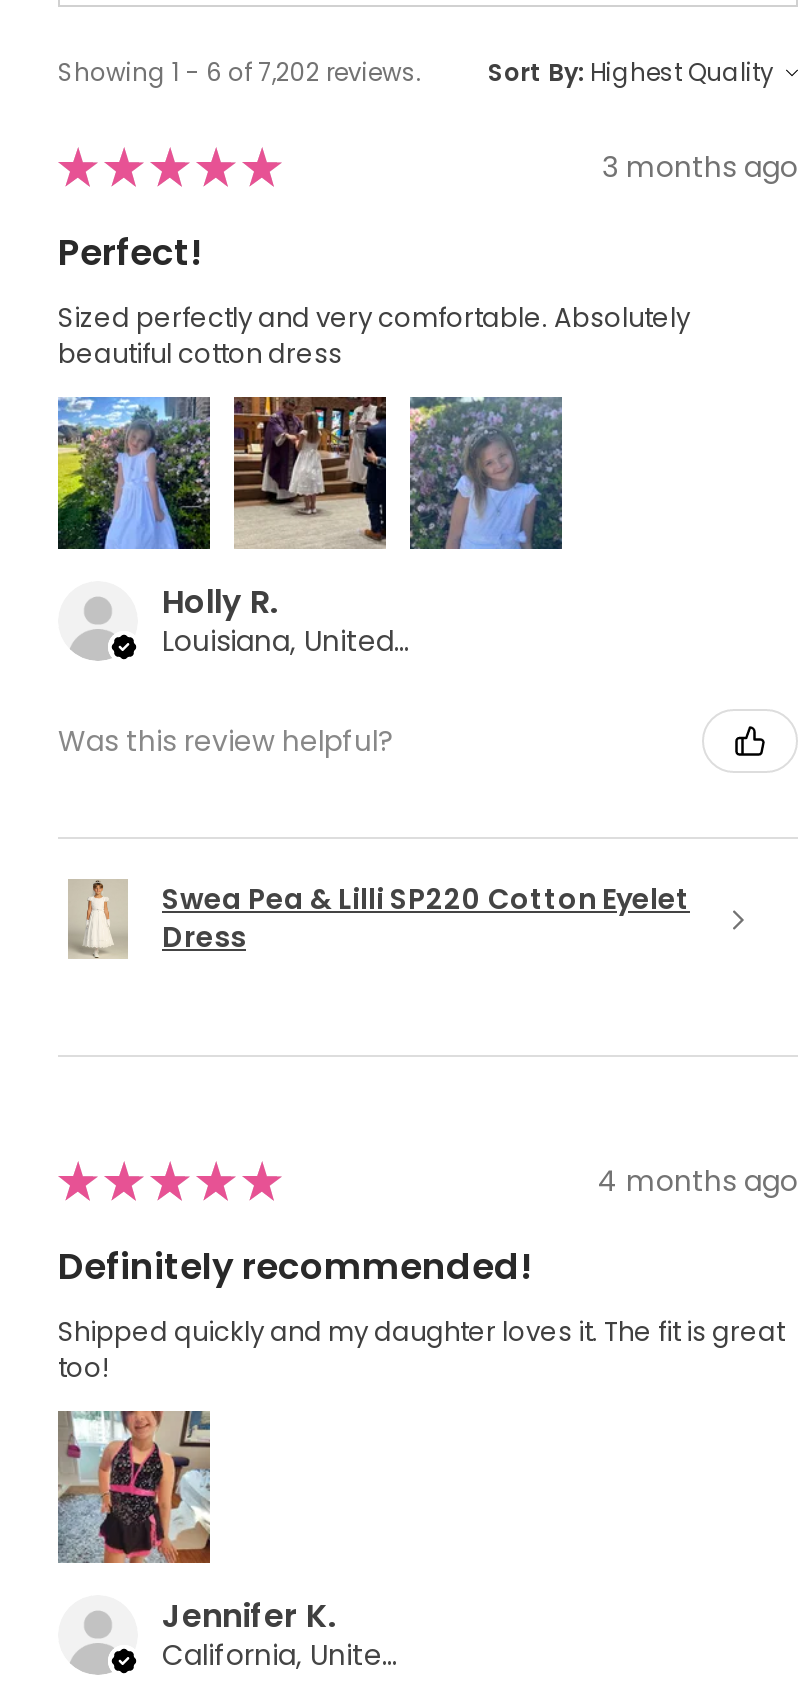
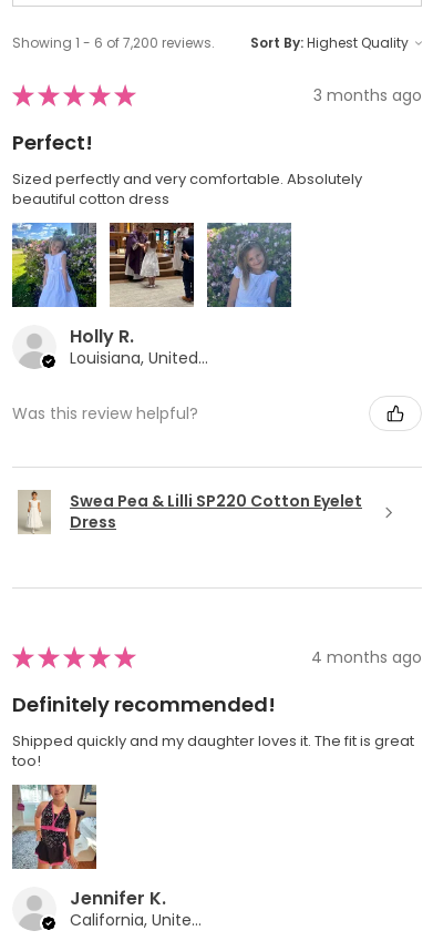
- Showing 1 - 6 of 7,202 reviews.
+ Showing 1 - 6 of 7,200 reviews.
